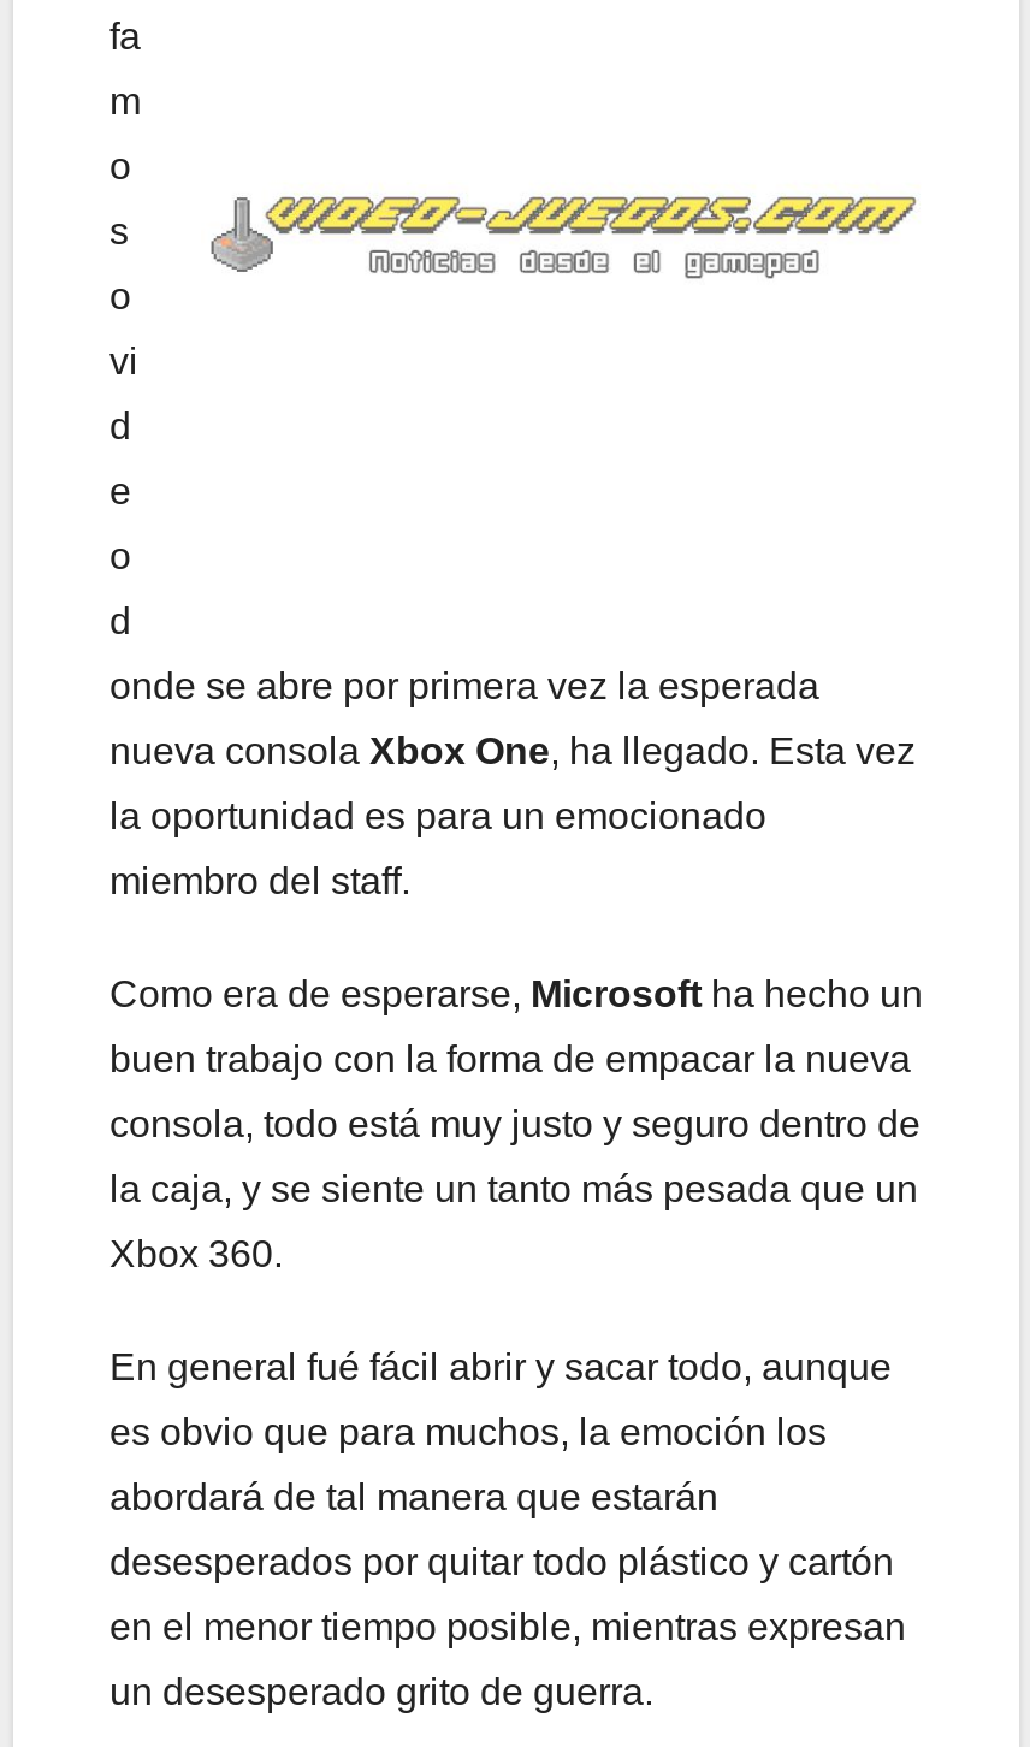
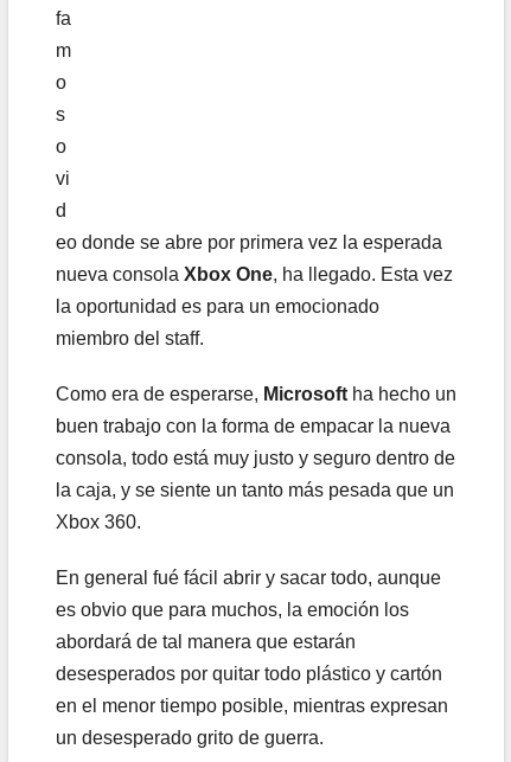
- [image]
